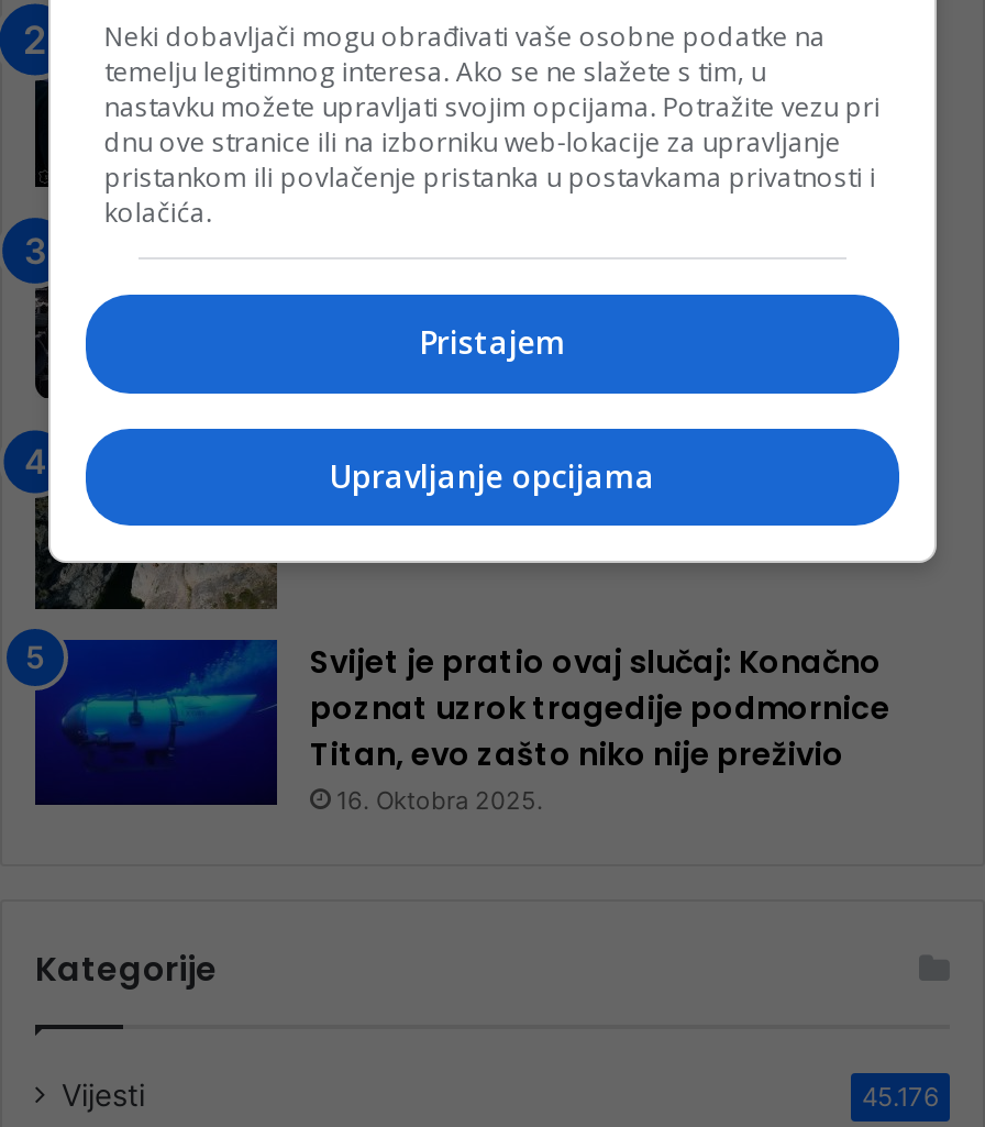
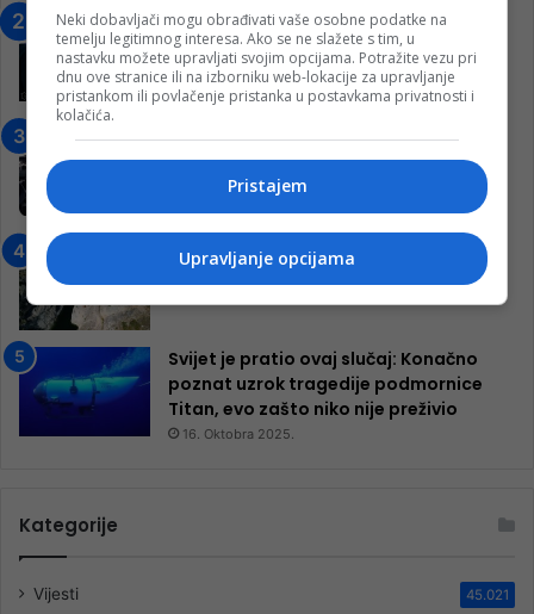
- 45.176
+ 45.021
